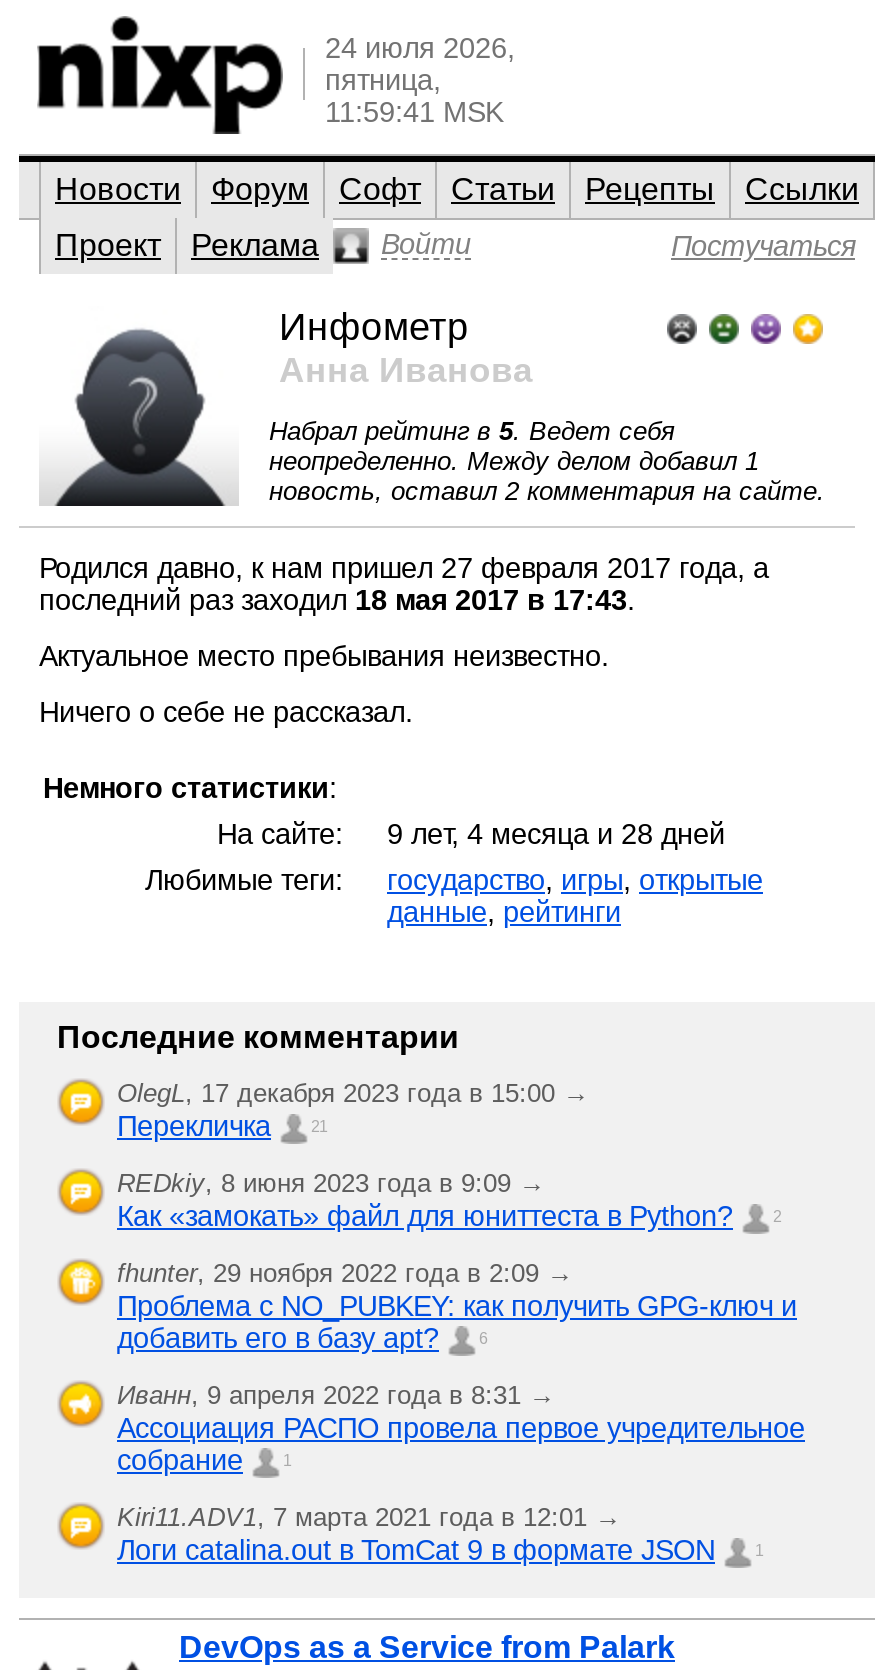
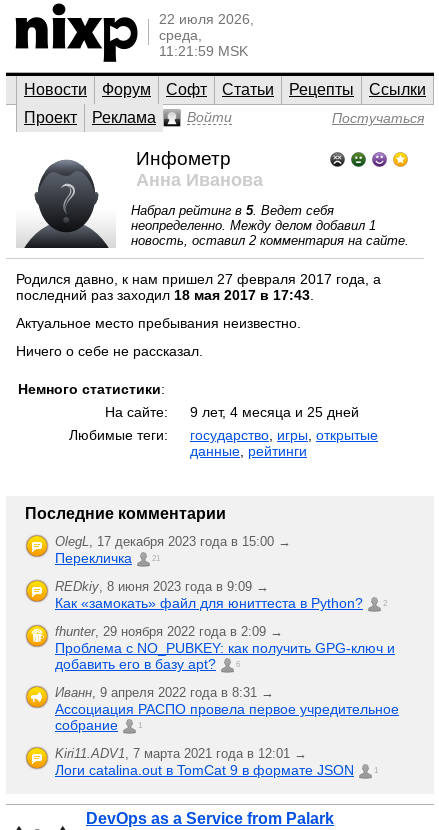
- 24 июля 2026,
- пятница,
- 11:59:41 MSK
+ 22 июля 2026,
+ среда,
+ 11:21:59 MSK

- 9 лет, 4 месяца и 28 дней
+ 9 лет, 4 месяца и 25 дней
